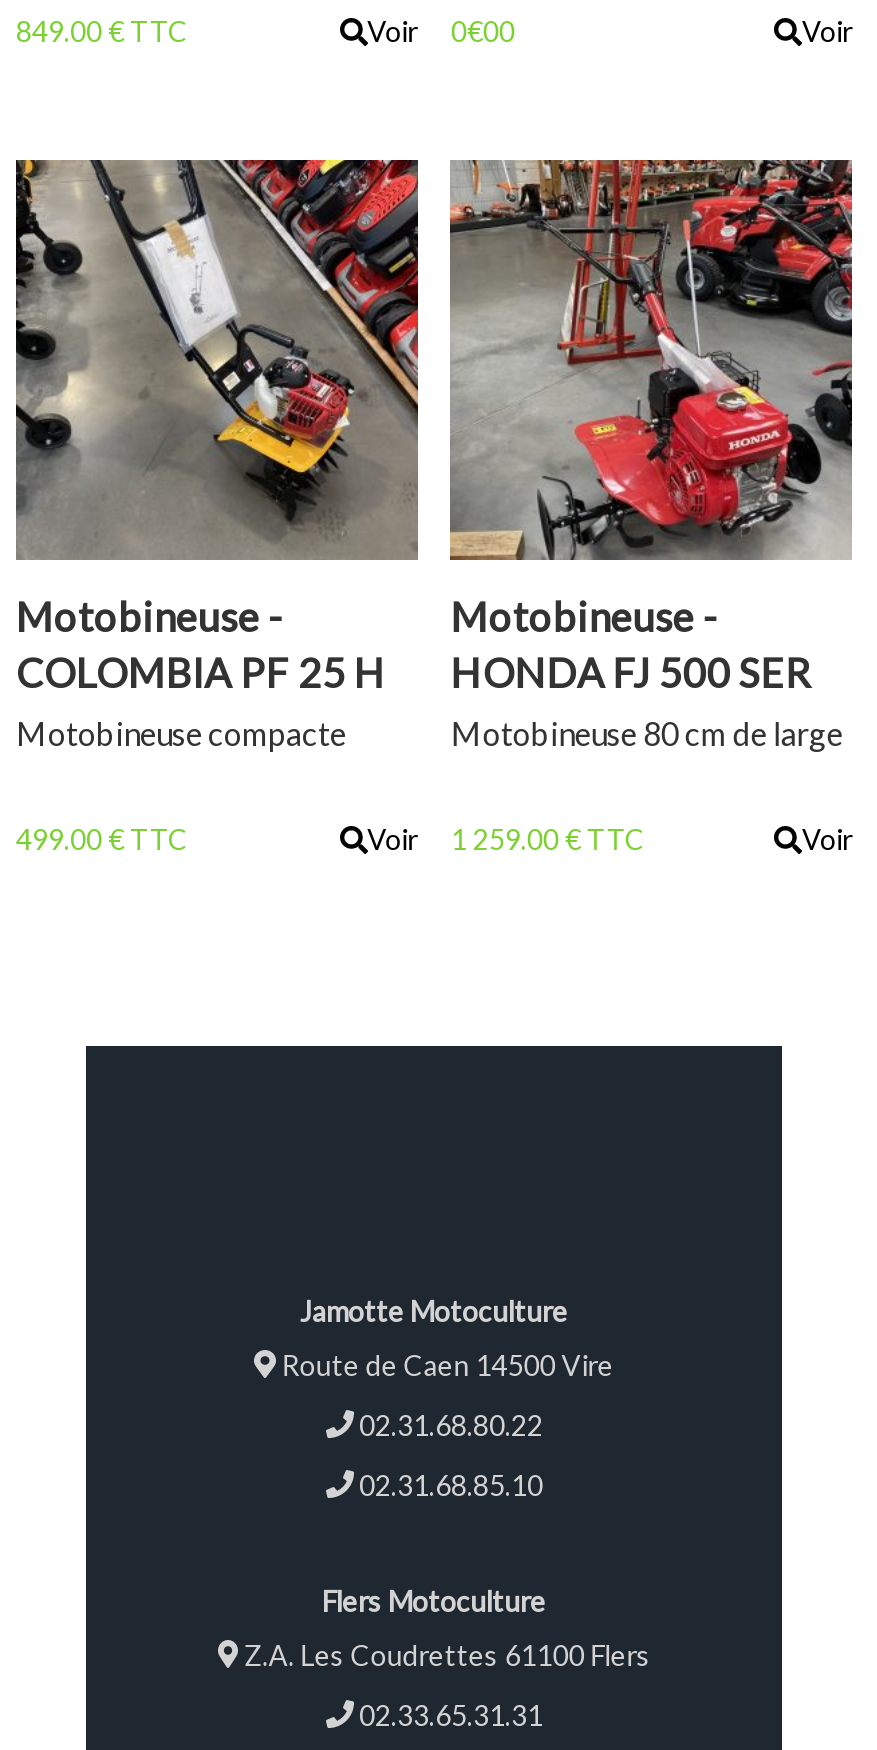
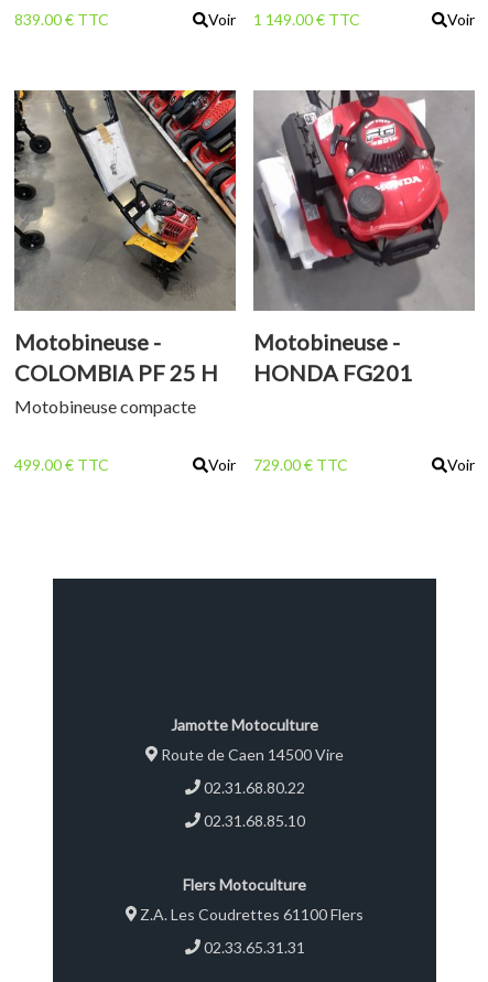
- 849.00 € TTC
+ 839.00 € TTC

- Voir 0€00
+ Voir 1 149.00 € TTC

- [image]
+ [image]

- HONDA FJ 500 SER
- Motobineuse 80 cm de large
+ HONDA FG201

- Voir 1 259.00 € TTC
+ Voir 729.00 € TTC
